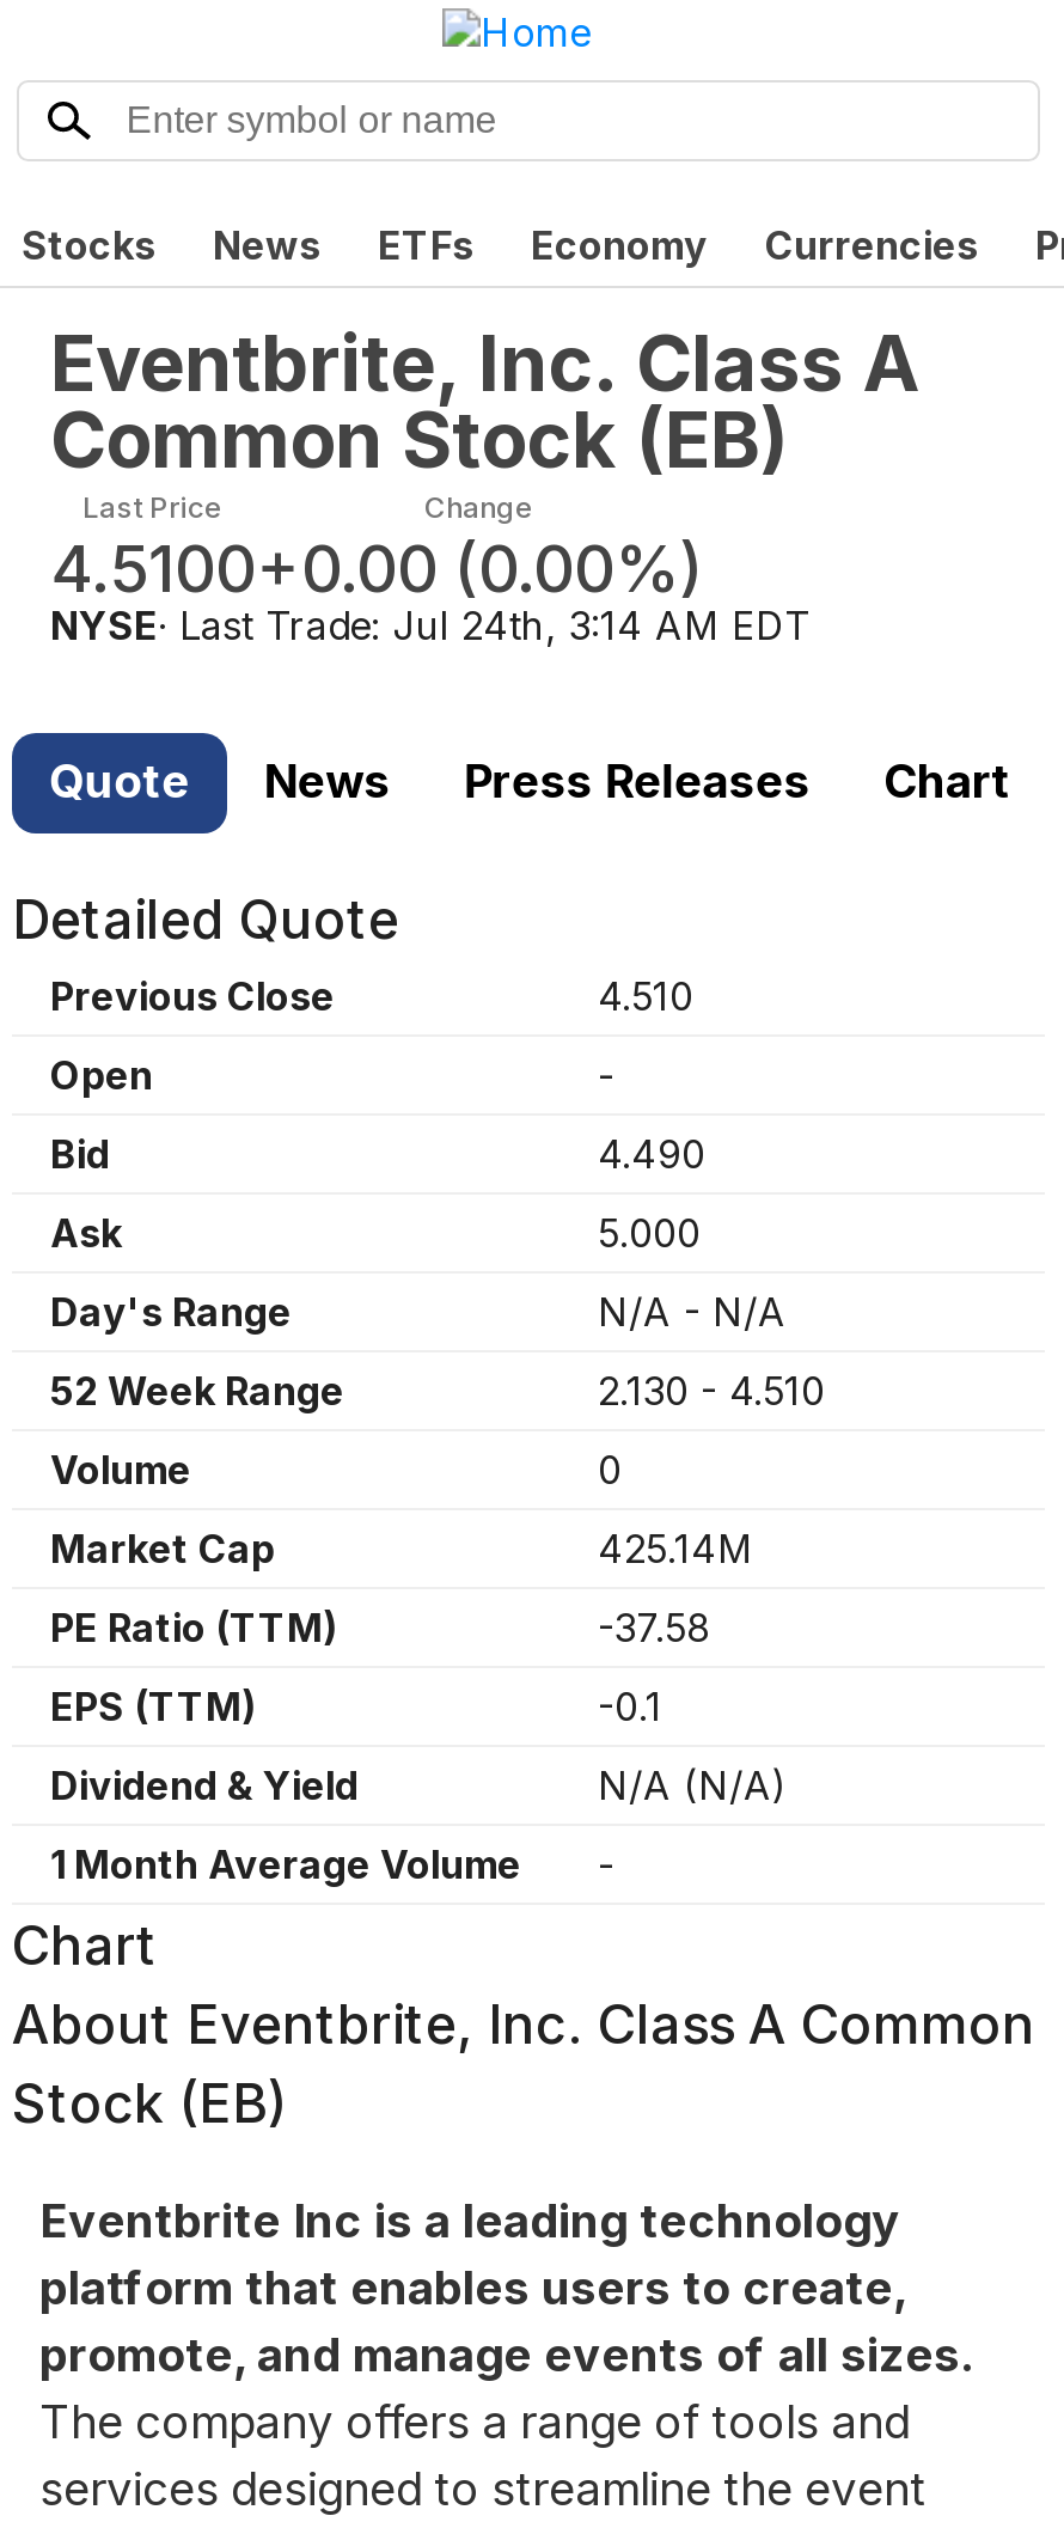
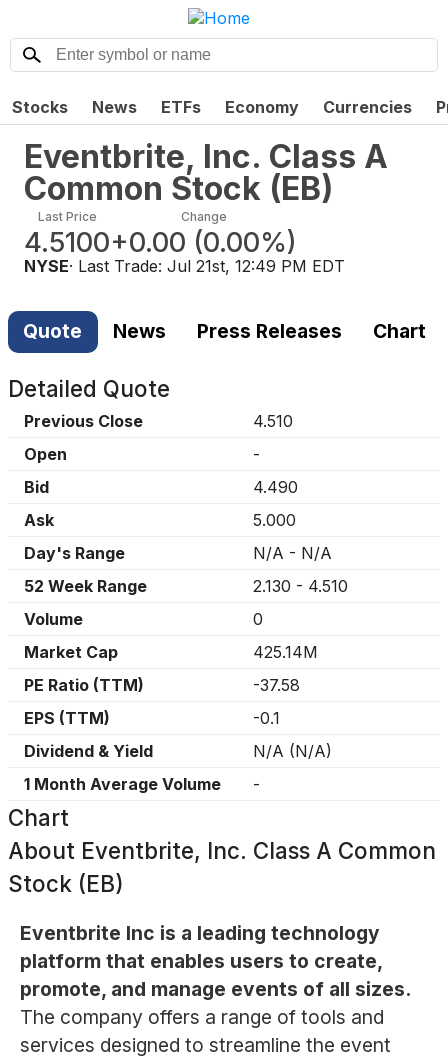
- NYSE · Last Trade: Jul 24th, 3:14 AM EDT
+ NYSE · Last Trade: Jul 21st, 12:49 PM EDT
